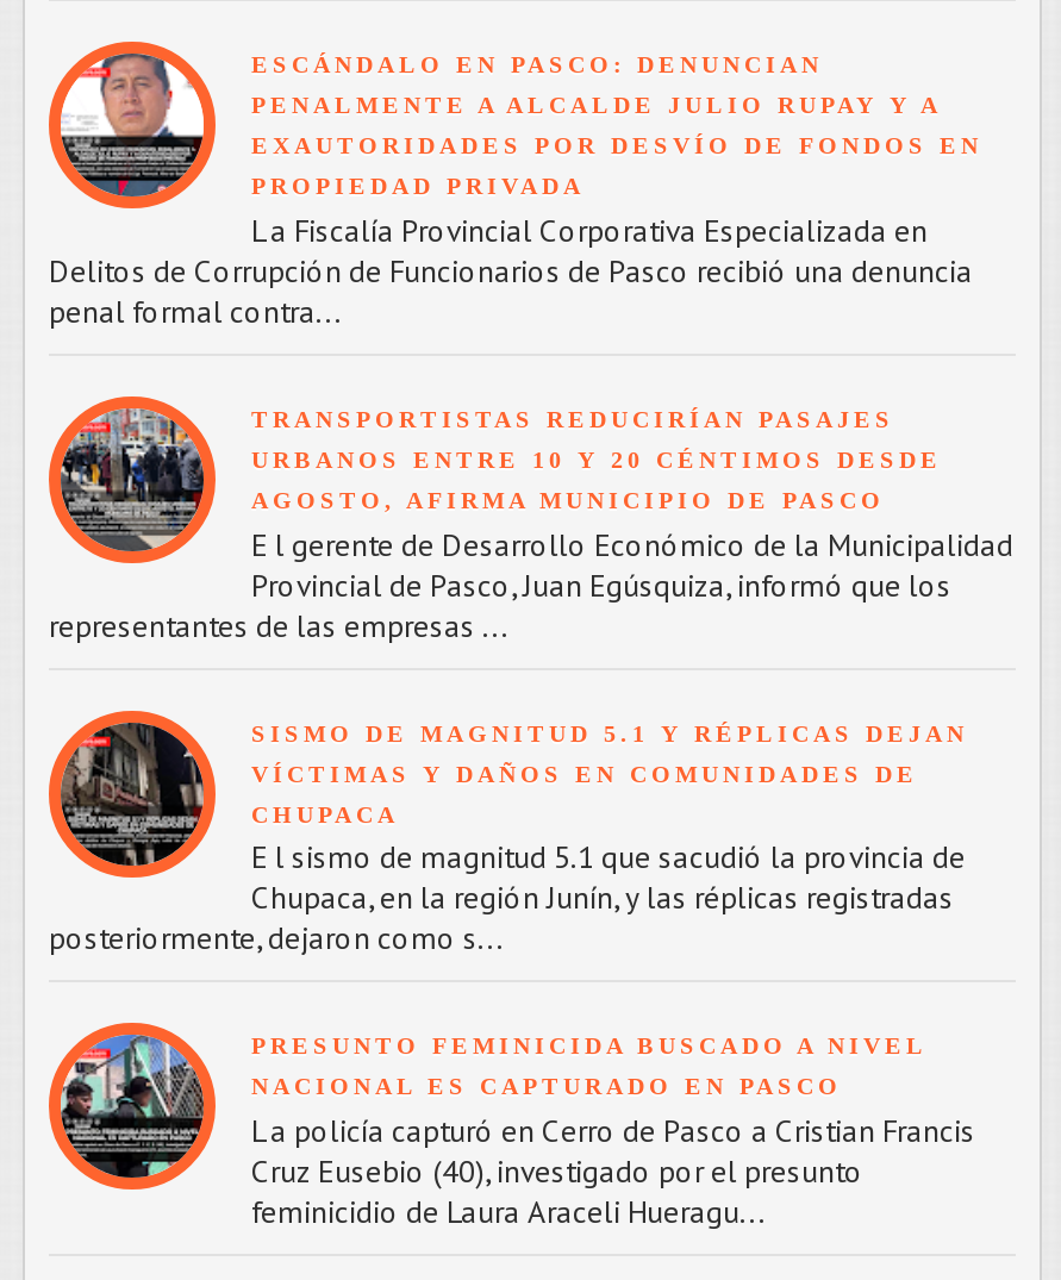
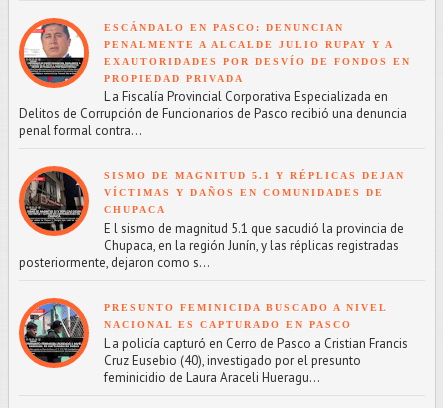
- [image]
- TRANSPORTISTAS REDUCIRÍAN PASAJES
- URBANOS ENTRE 10 Y 20 CÉNTIMOS DESDE
- AGOSTO, AFIRMA MUNICIPIO DE PASCO
- E l gerente de Desarrollo Económico de la Municipalidad
- Provincial de Pasco, Juan Egúsquiza, informó que los
- representantes de las empresas ...
